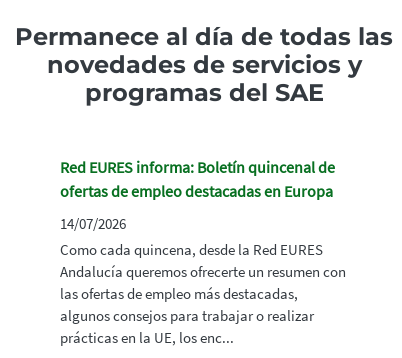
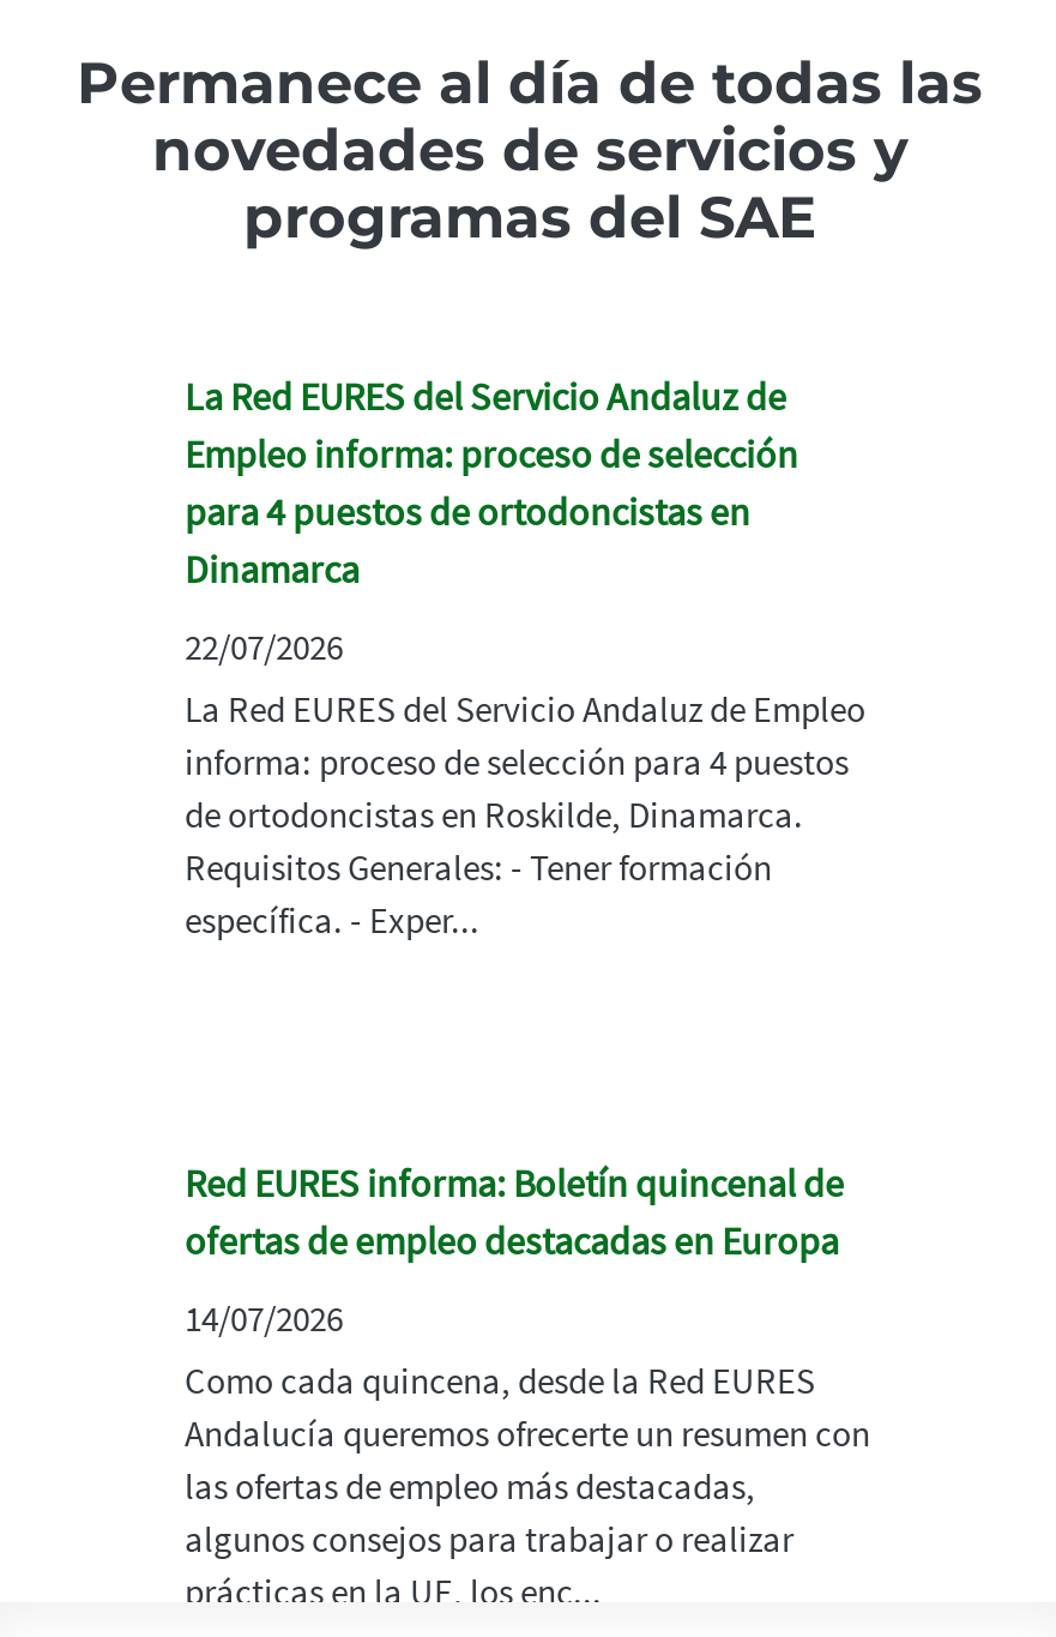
+ La Red EURES del Servicio Andaluz de
+ Empleo informa: proceso de selección
+ para 4 puestos de ortodoncistas en
+ Dinamarca
+ 22/07/2026
+ La Red EURES del Servicio Andaluz de Empleo
+ informa: proceso de selección para 4 puestos
+ de ortodoncistas en Roskilde, Dinamarca.
+ Requisitos Generales: - Tener formación
+ específica. - Exper...
